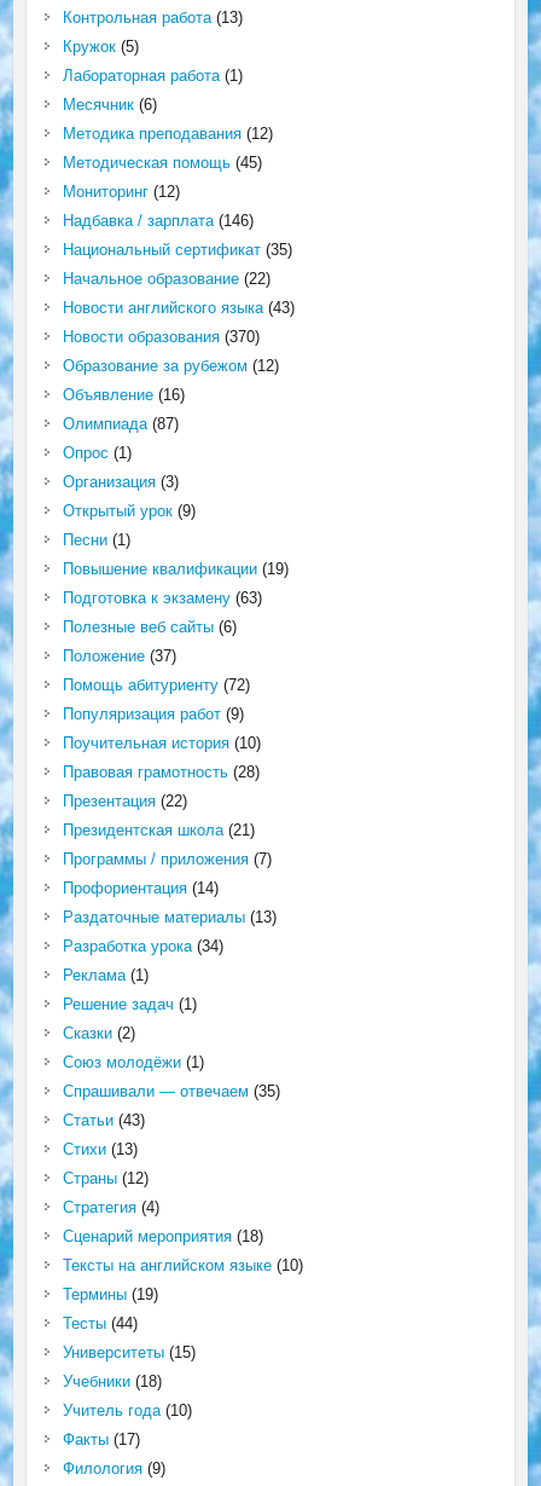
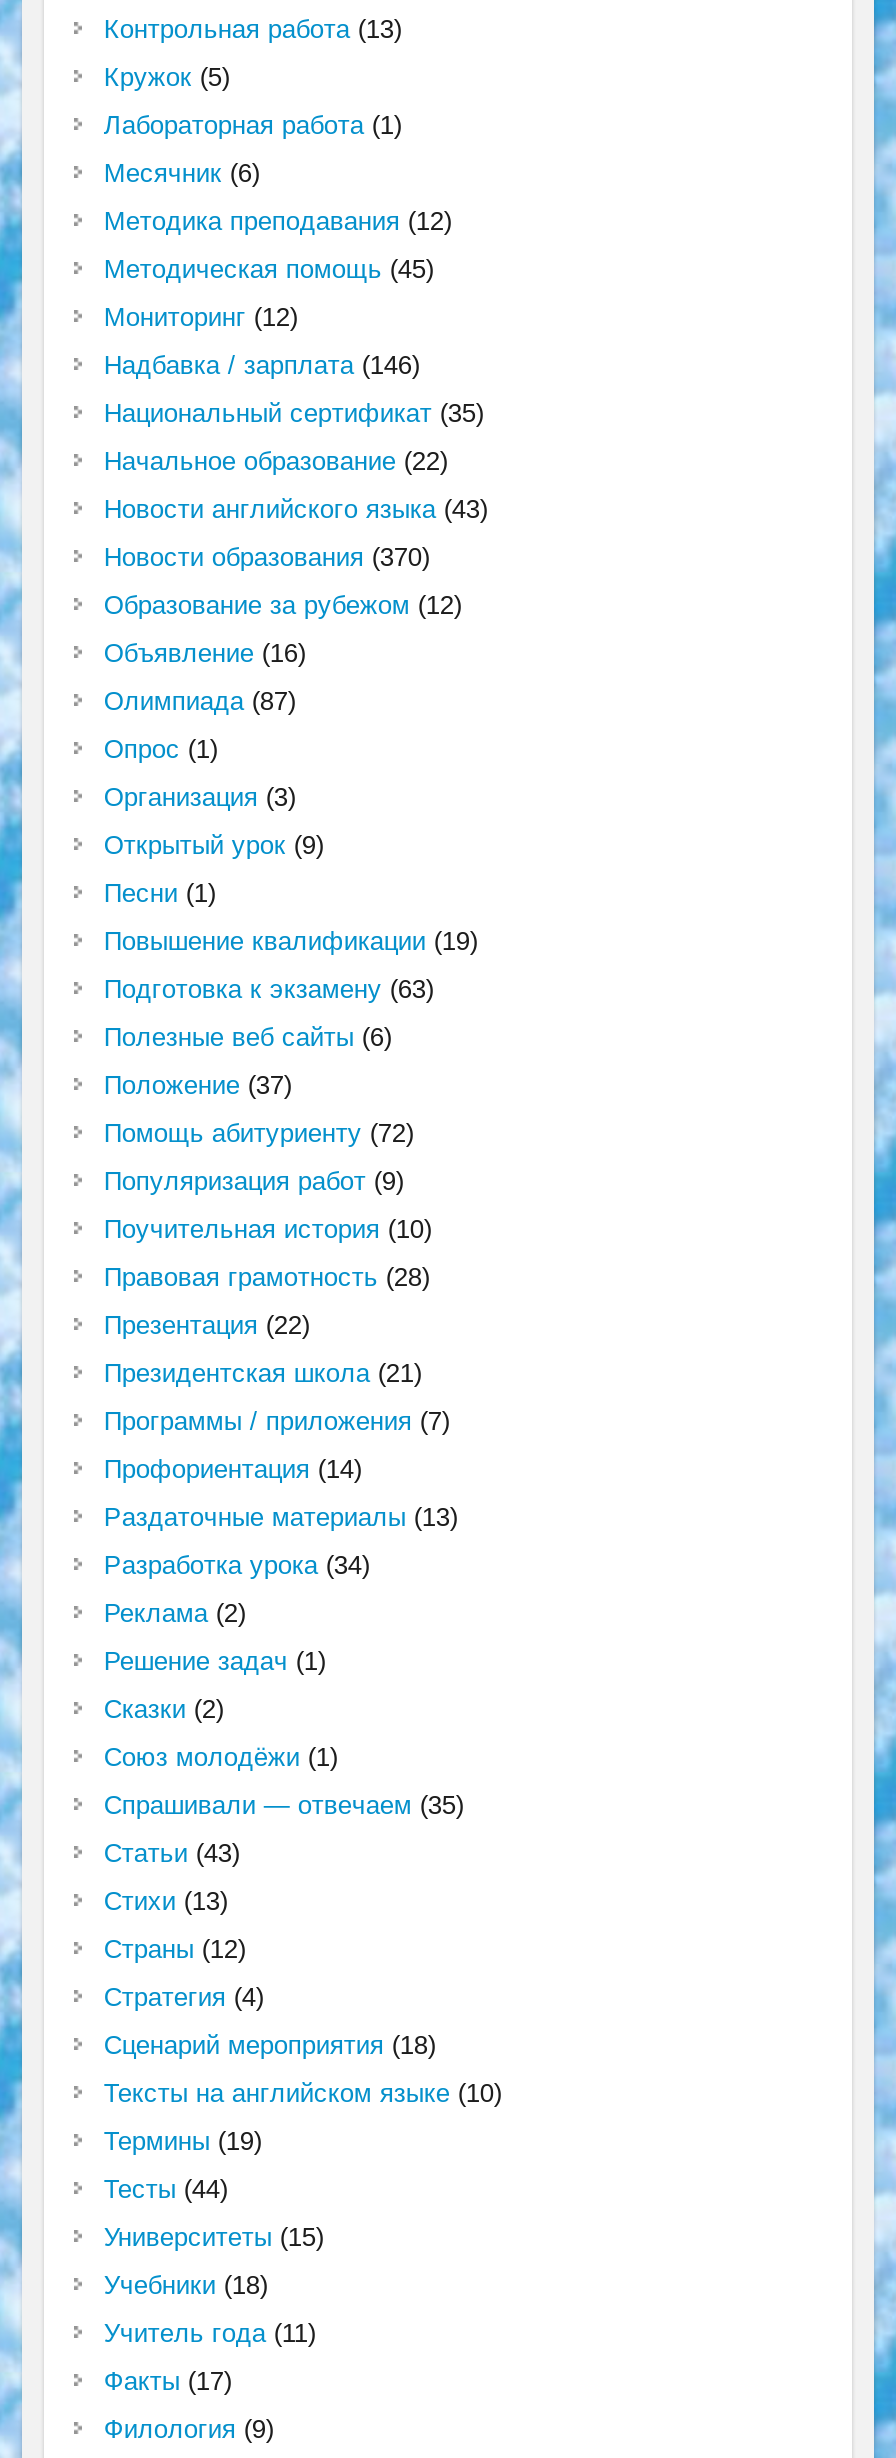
- Реклама (1)
+ Реклама (2)

- Учитель года (10)
+ Учитель года (11)
